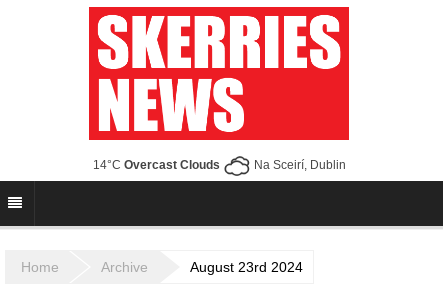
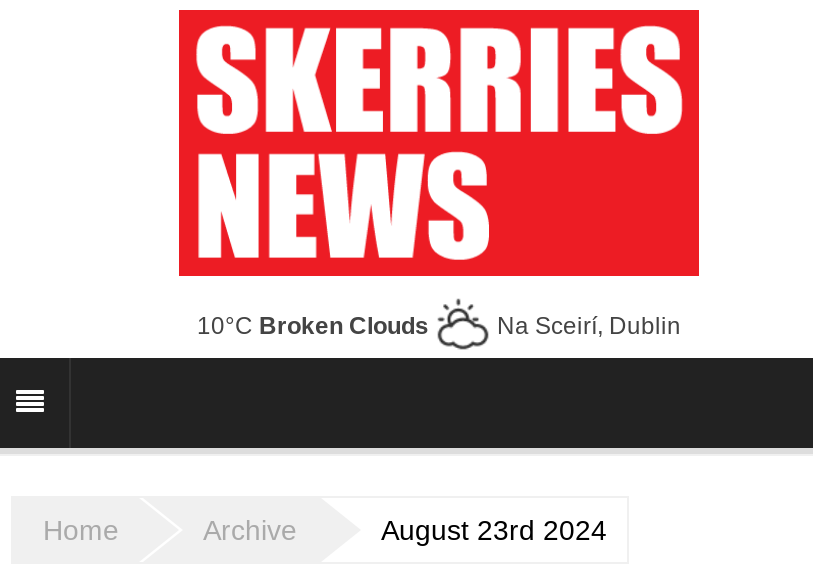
- 14°C Overcast Clouds
+ 10°C Broken Clouds
